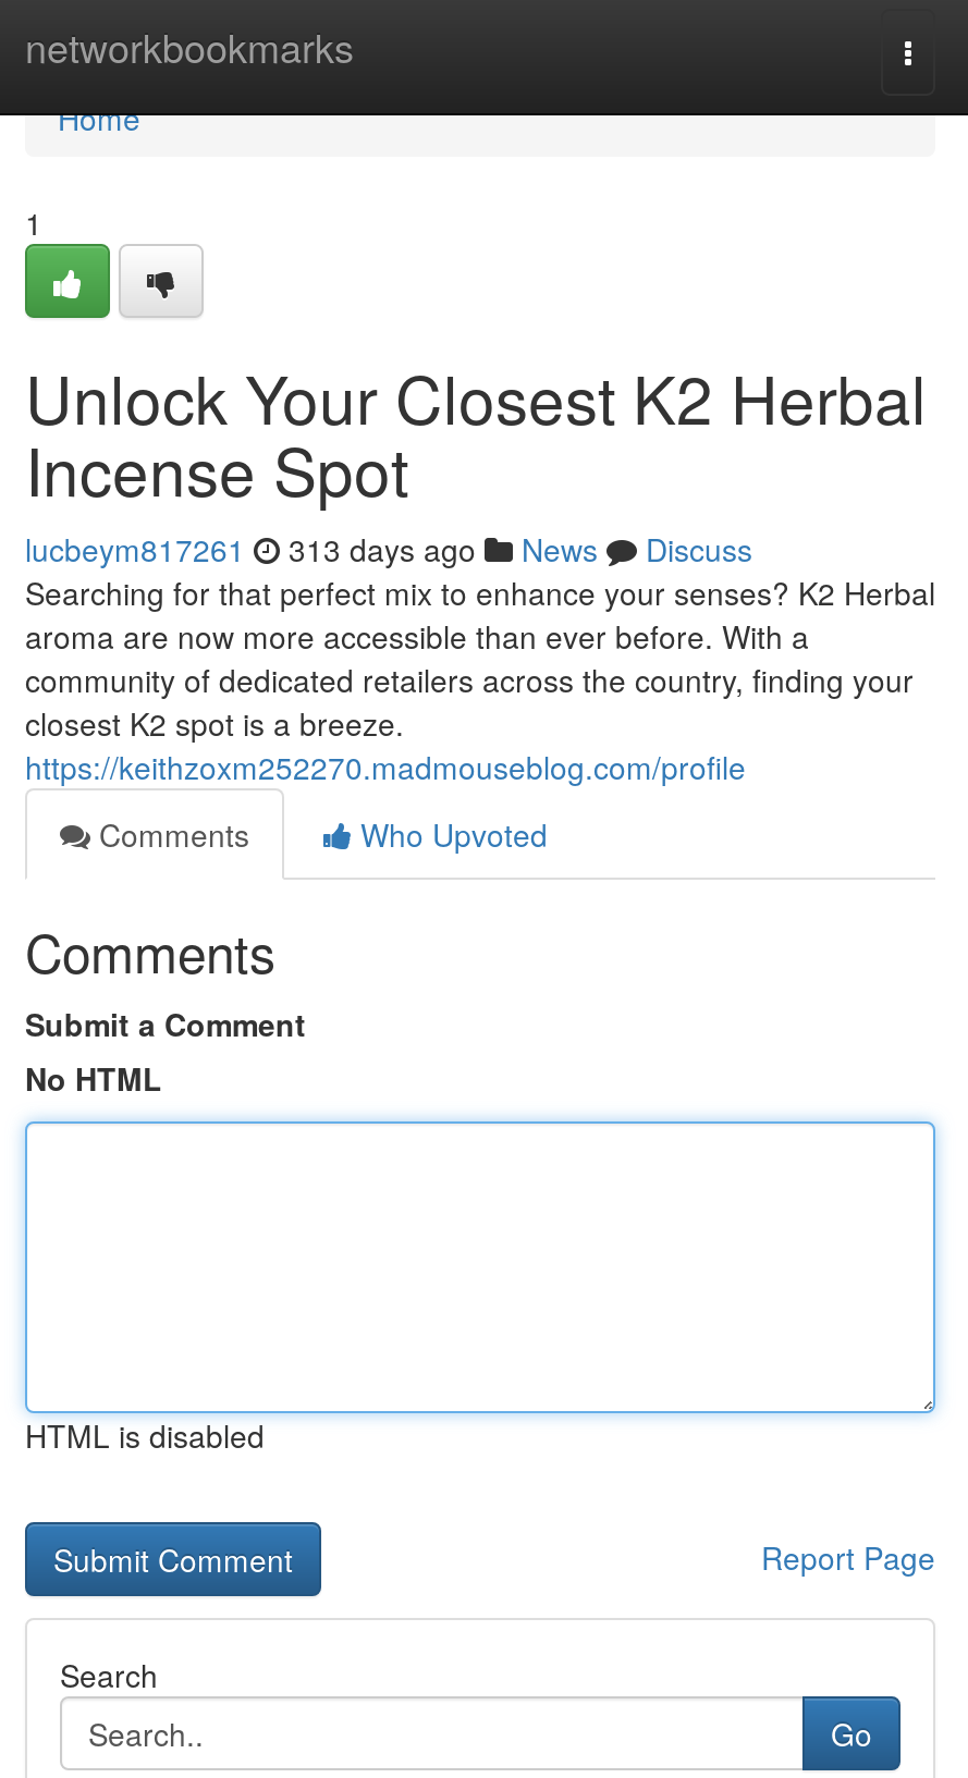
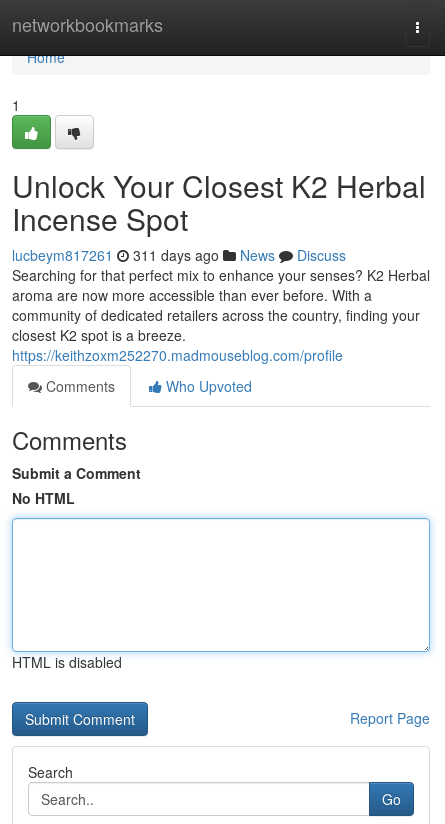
- lucbeym817261 313 days ago News Discuss
+ lucbeym817261 311 days ago News Discuss
